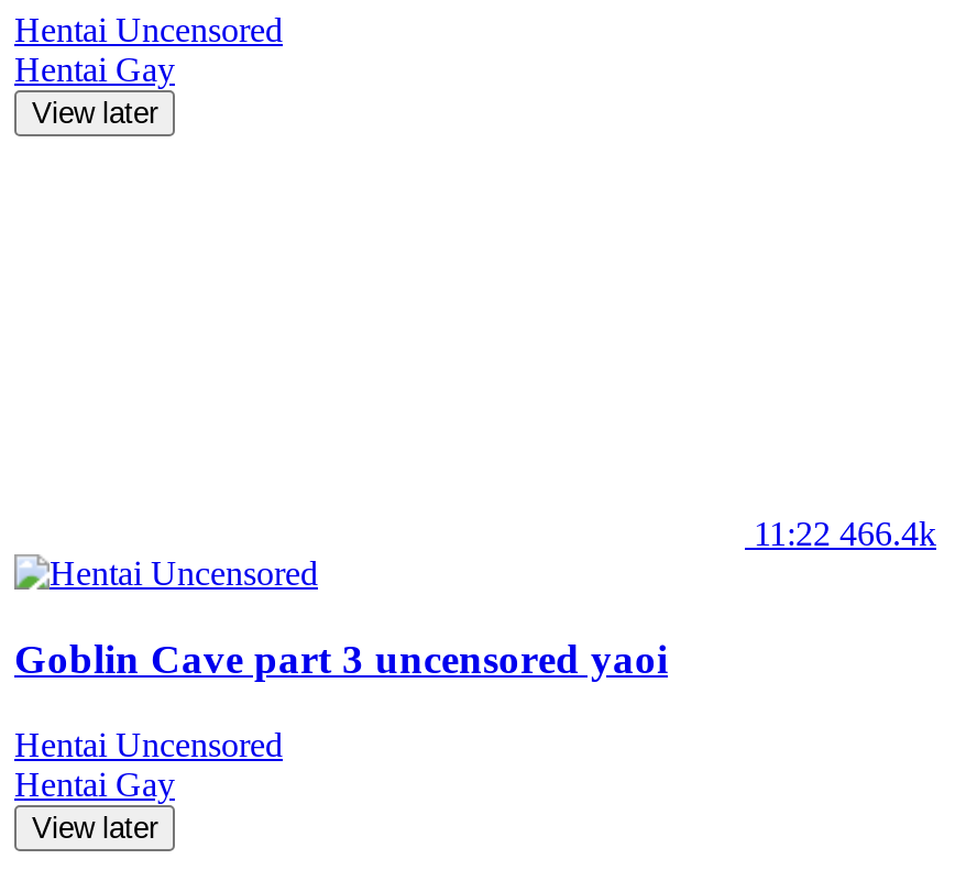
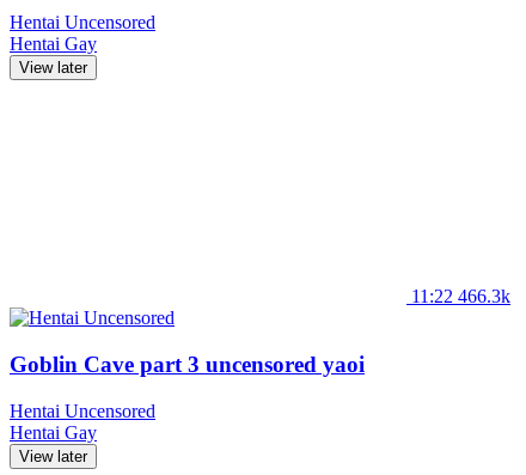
- 11:22 466.4k
+ 11:22 466.3k
